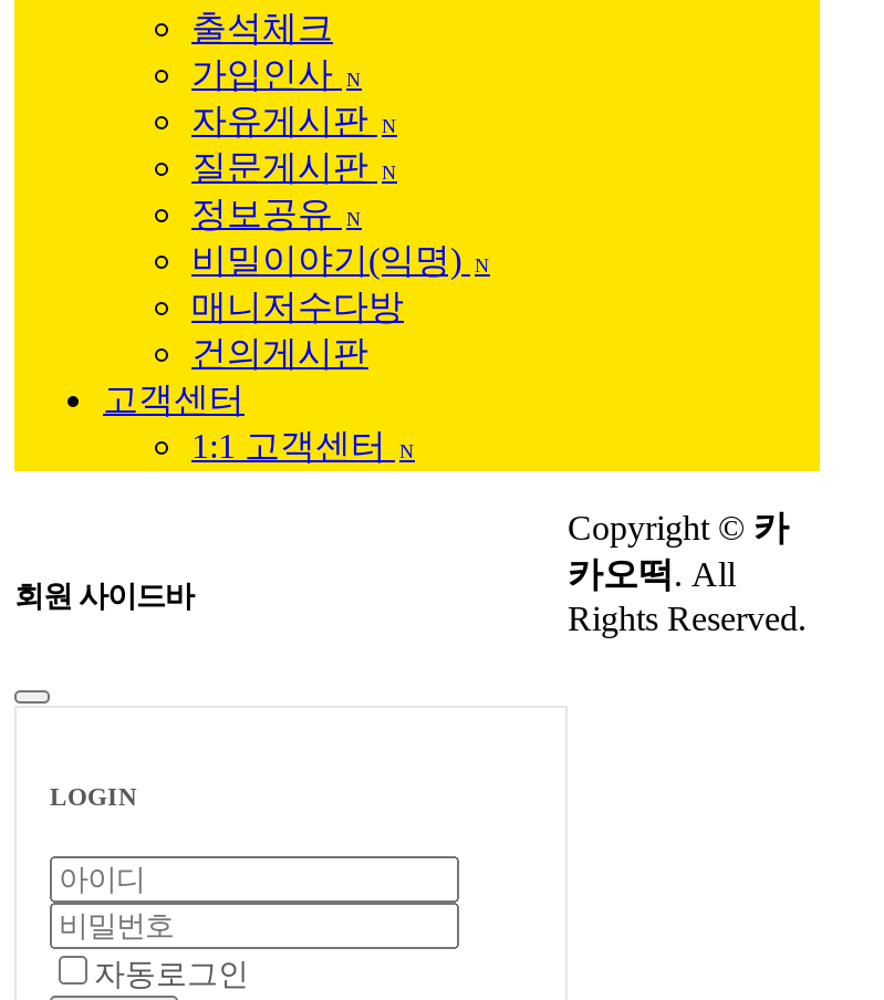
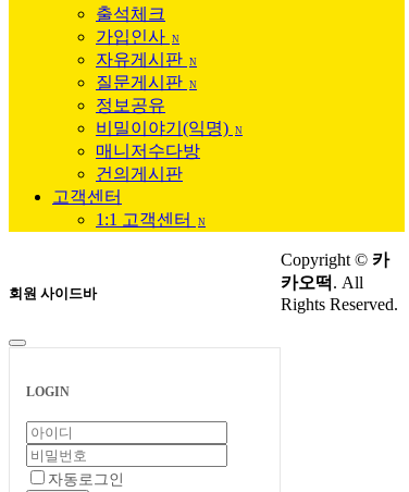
- 정보공유 N
+ 정보공유
